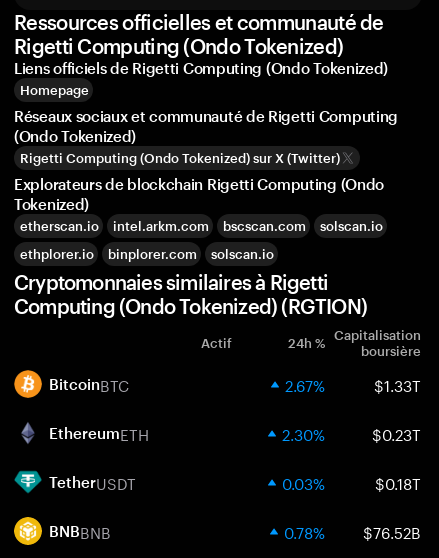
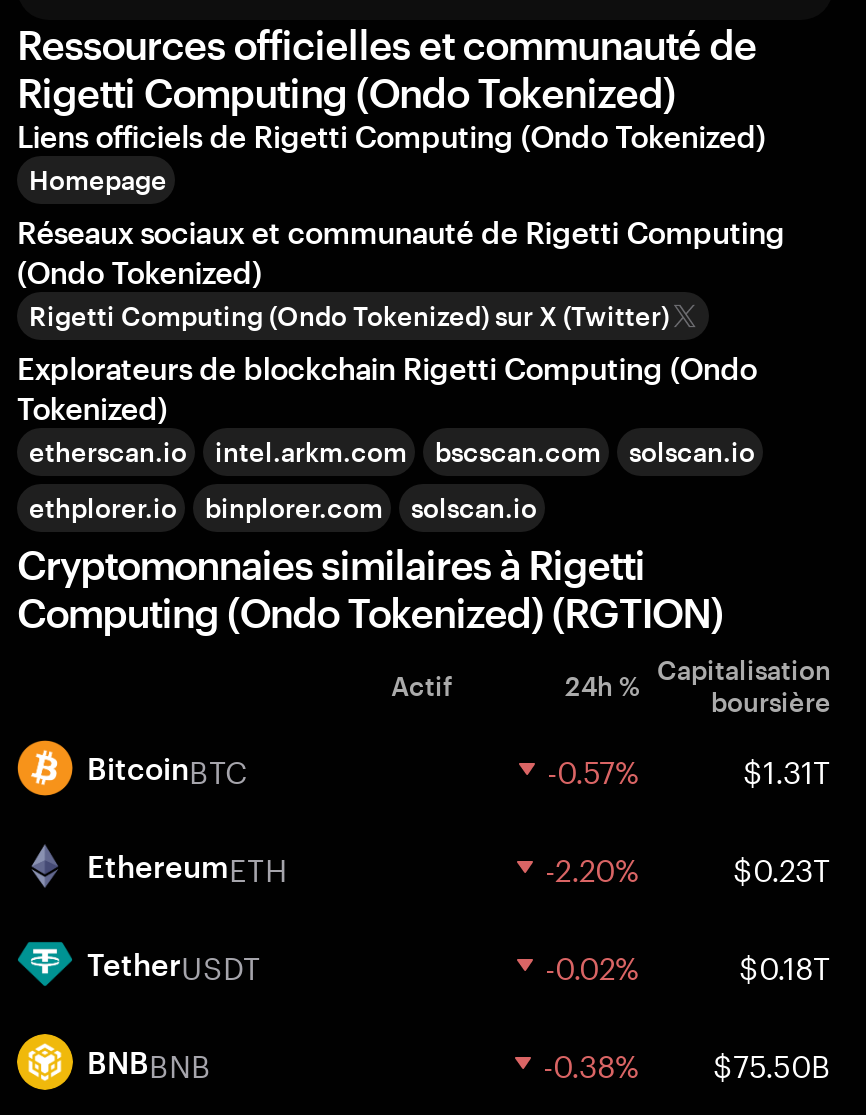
- 2.67%
- $1.33T
+ -0.57%
+ $1.31T

- 2.30% $0.23T
+ -2.20% $0.23T

- 0.03%
+ -0.02%

- 0.78%
- $76.52B
+ -0.38%
+ $75.50B
